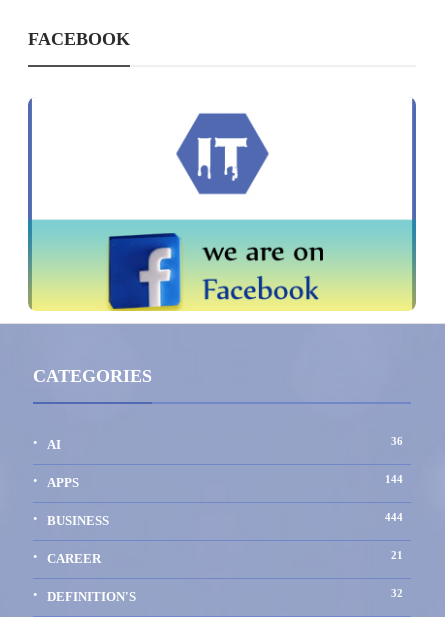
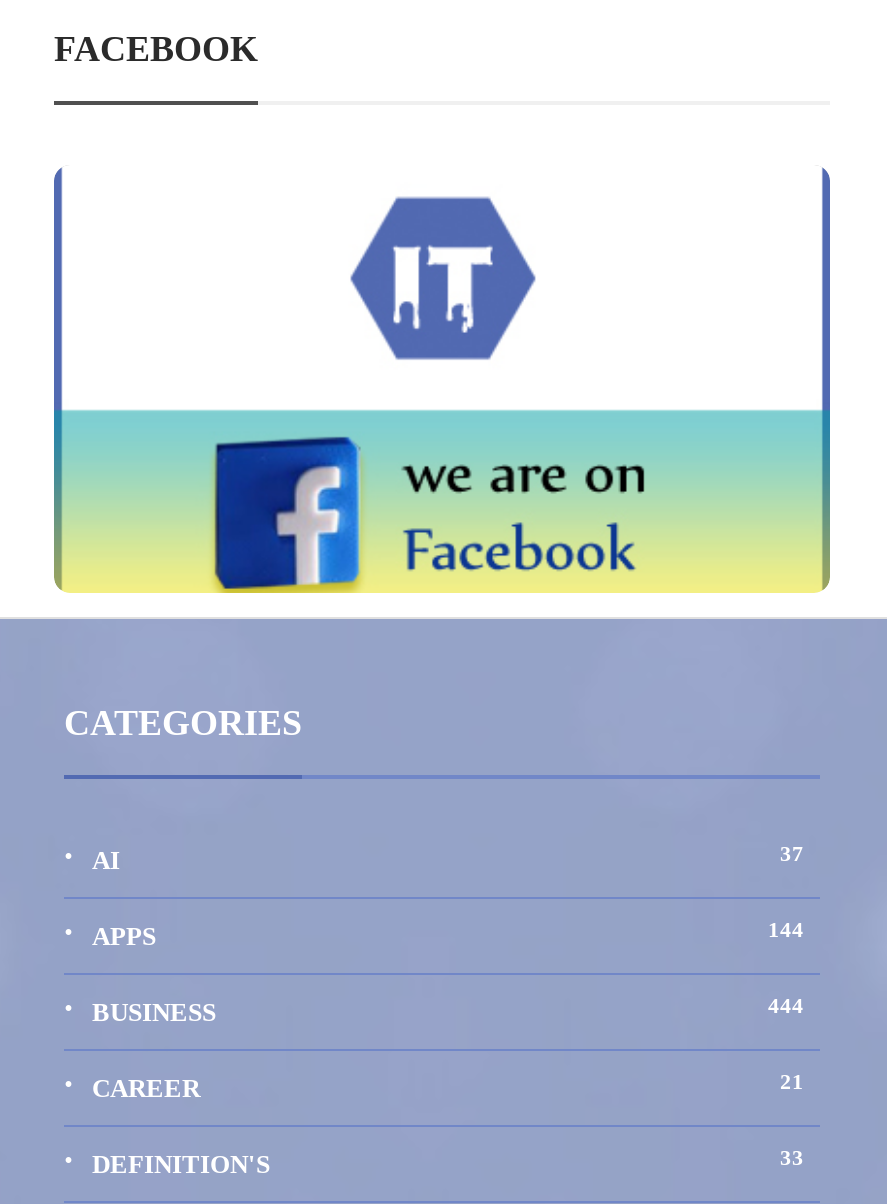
- 36
+ 37

- 32
+ 33
